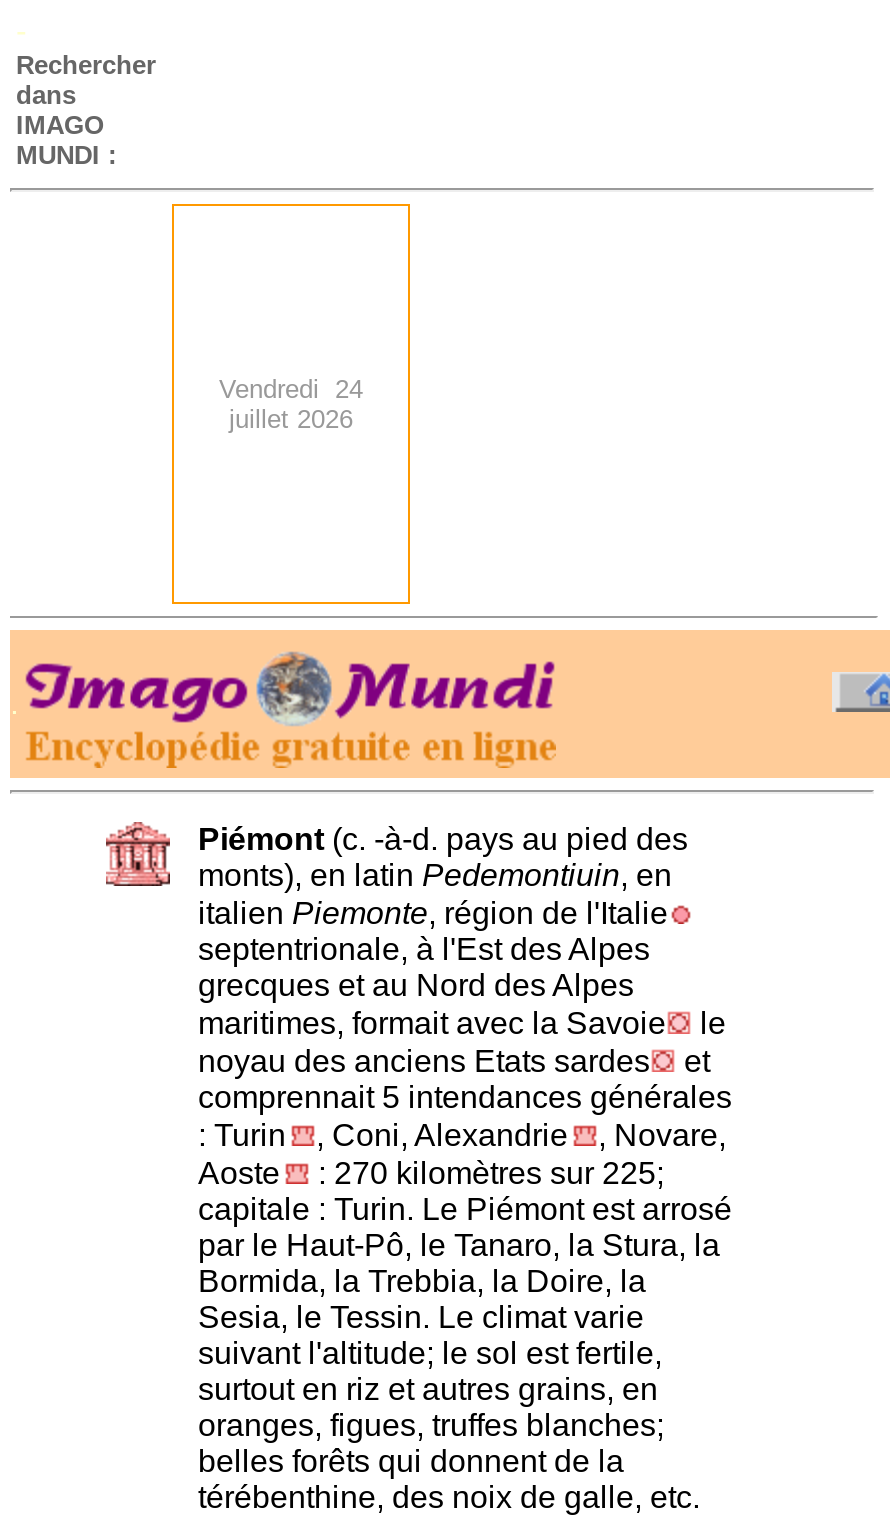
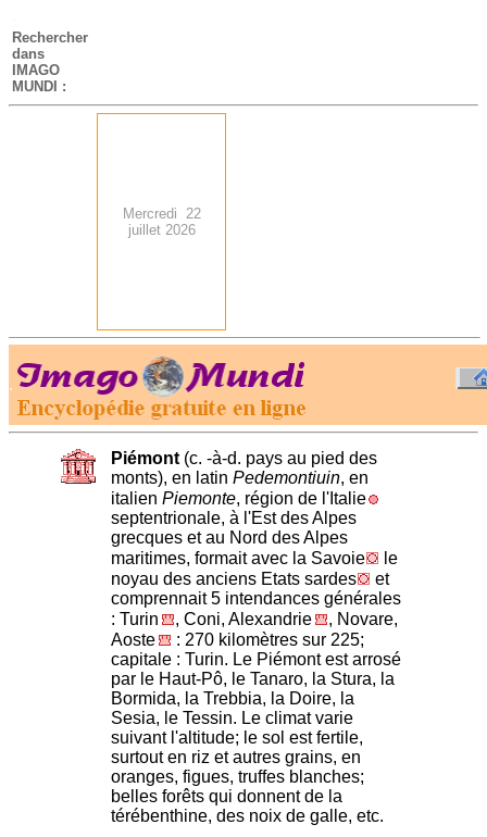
- Vendredi 24
+ Mercredi 22
